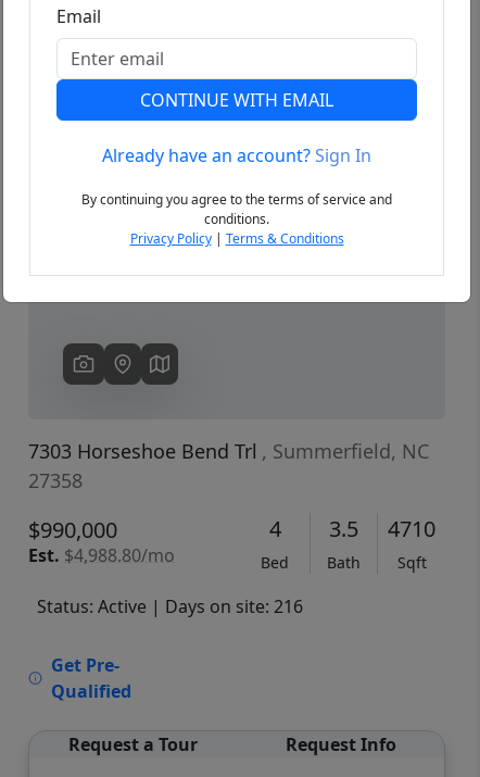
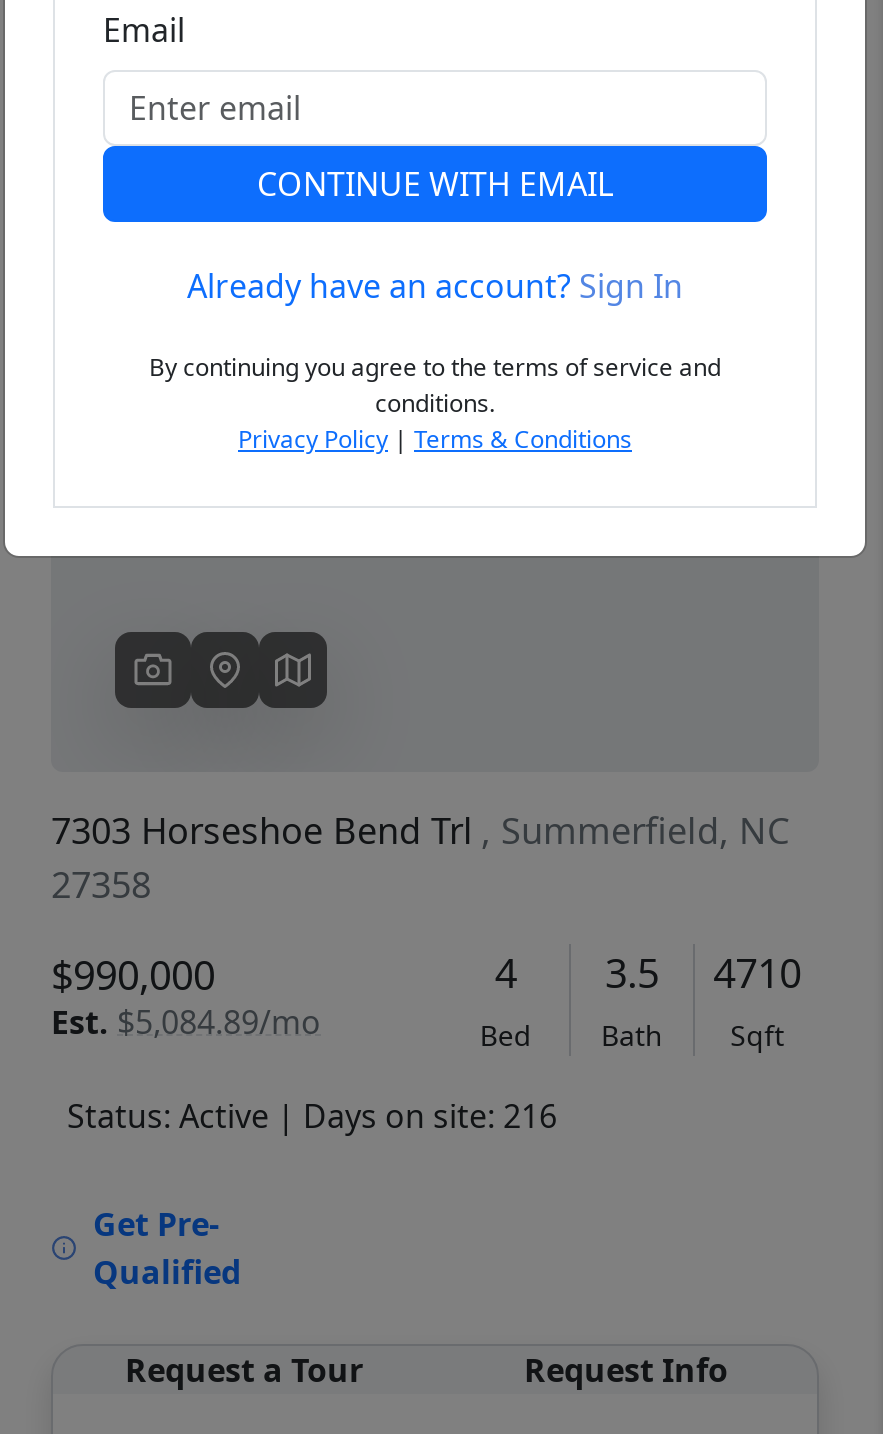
- Est. $4,988.80/mo
+ Est. $5,084.89/mo
